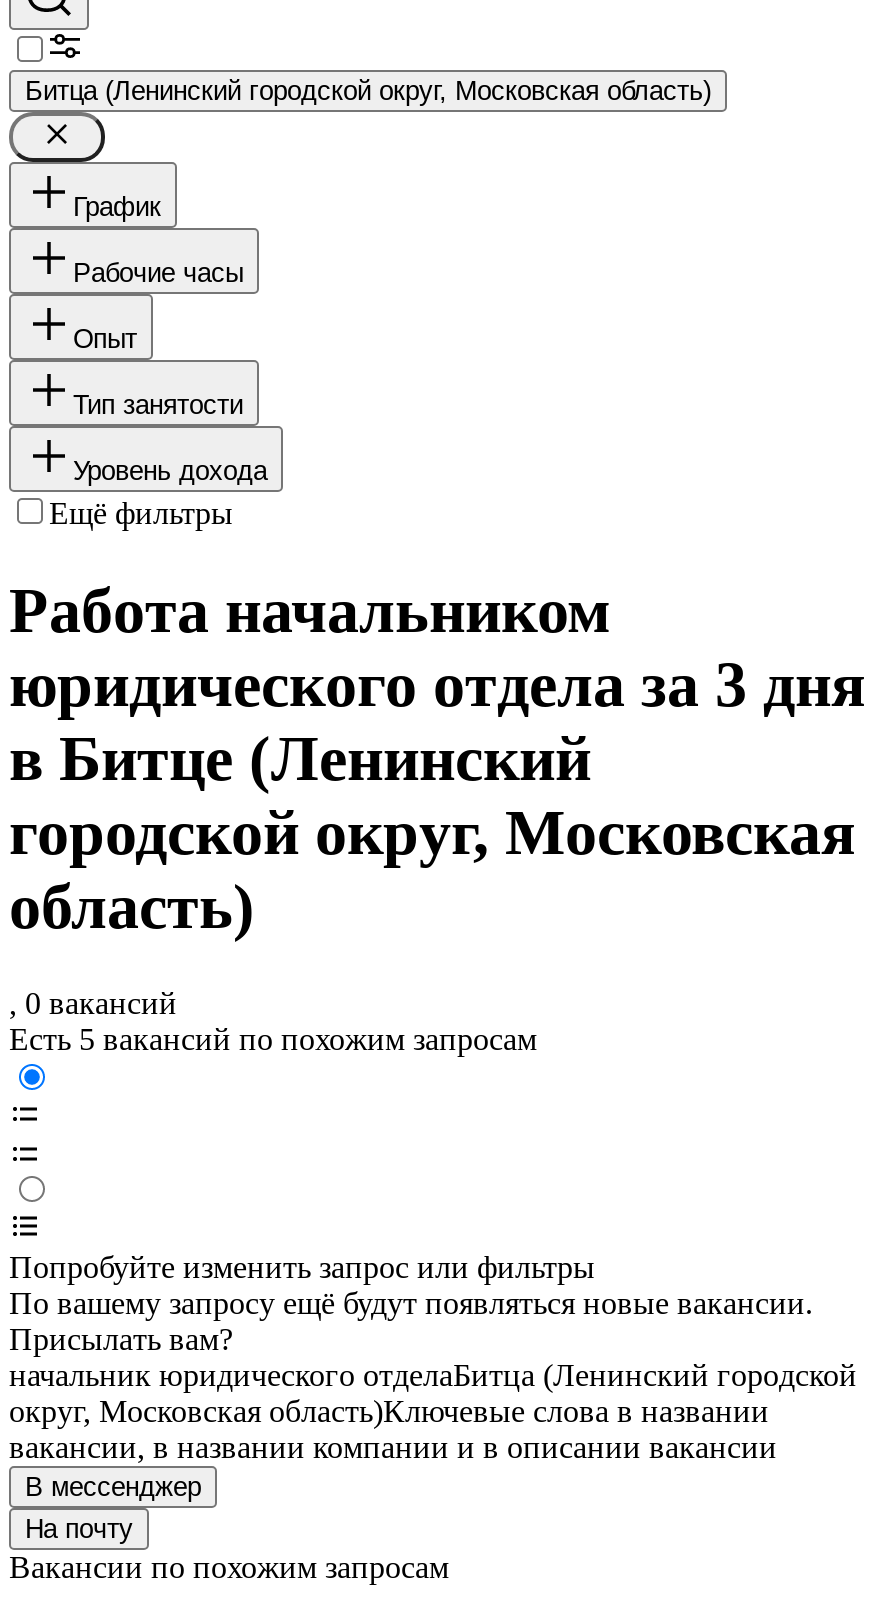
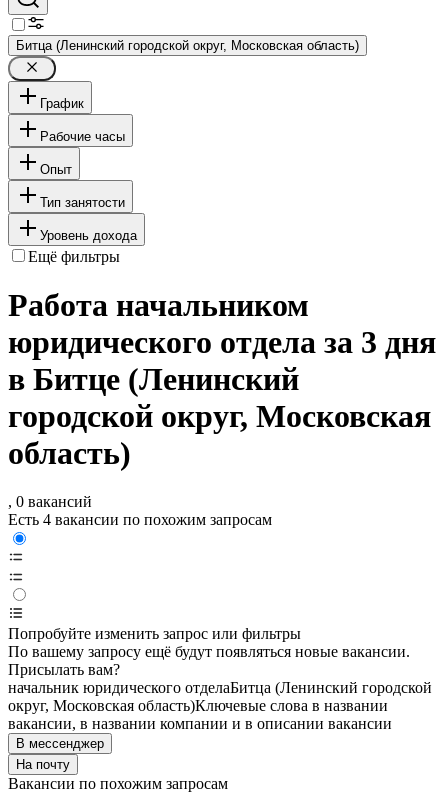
- Есть 5 вакансий по похожим запросам
+ Есть 4 вакансии по похожим запросам
